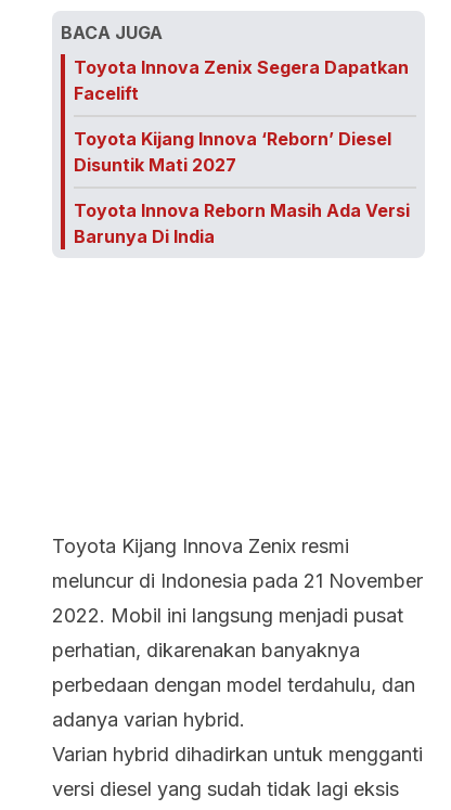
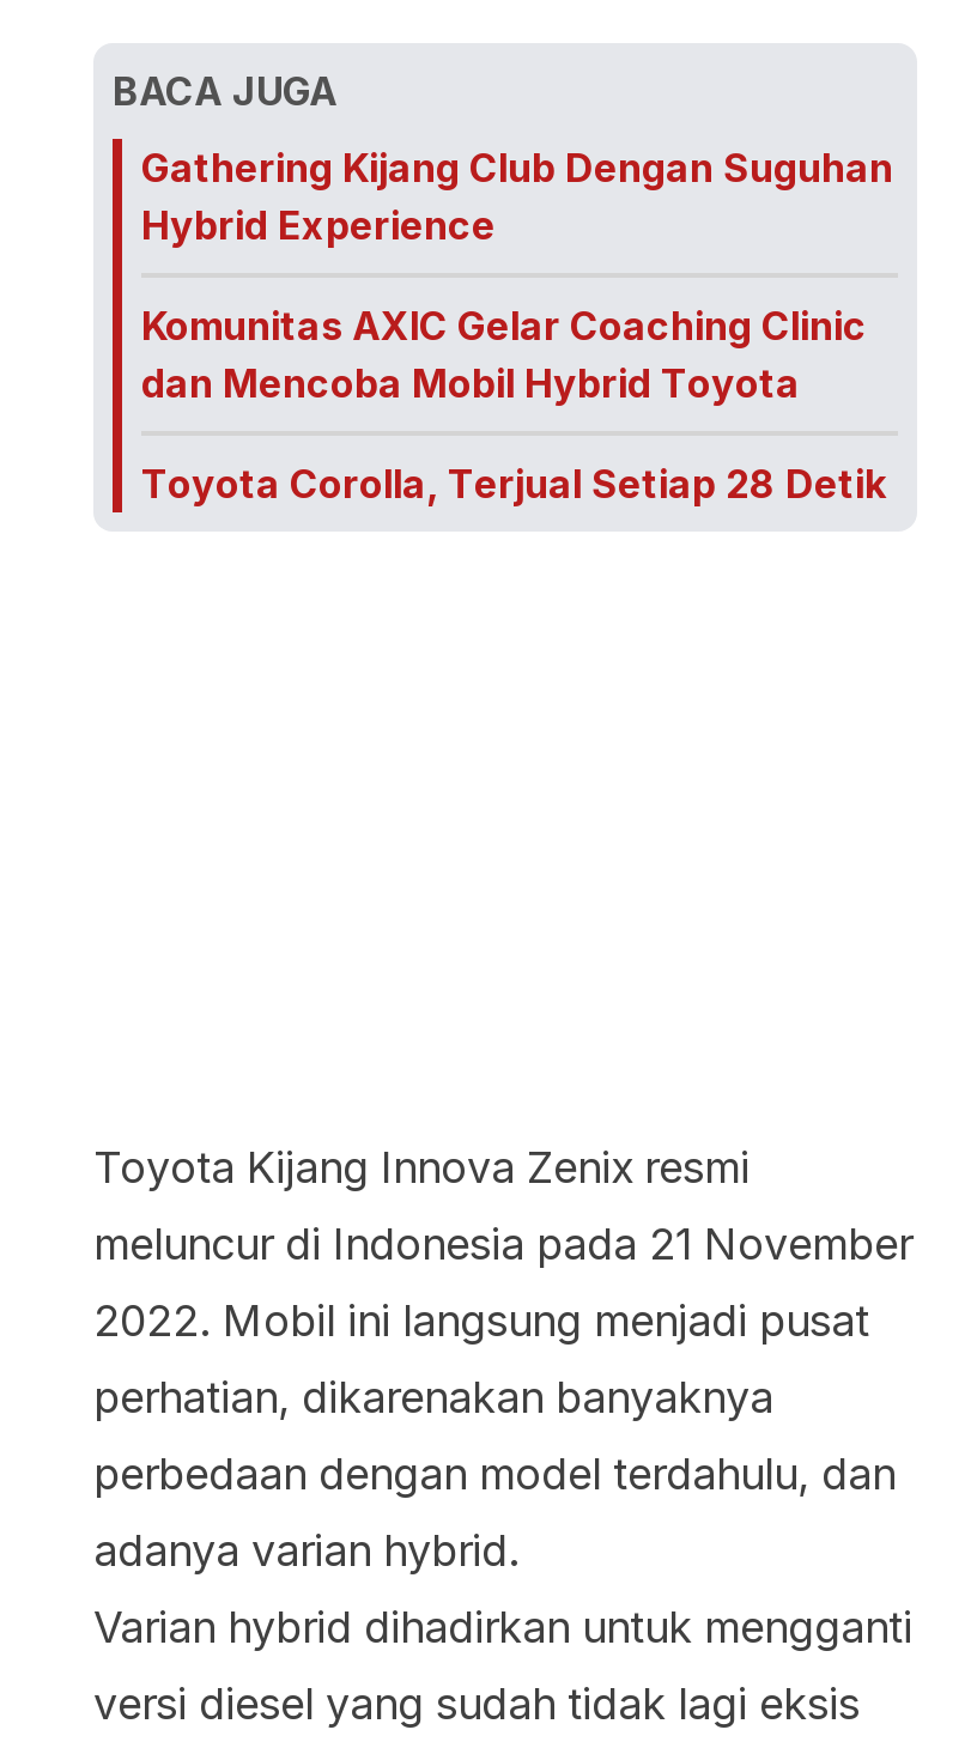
- Toyota Innova Zenix Segera Dapatkan
- Facelift
+ Gathering Kijang Club Dengan Suguhan
+ Hybrid Experience

- Toyota Kijang Innova ‘Reborn’ Diesel
- Disuntik Mati 2027
+ Komunitas AXIC Gelar Coaching Clinic
+ dan Mencoba Mobil Hybrid Toyota

- Toyota Innova Reborn Masih Ada Versi
- Barunya Di India
+ Toyota Corolla, Terjual Setiap 28 Detik
